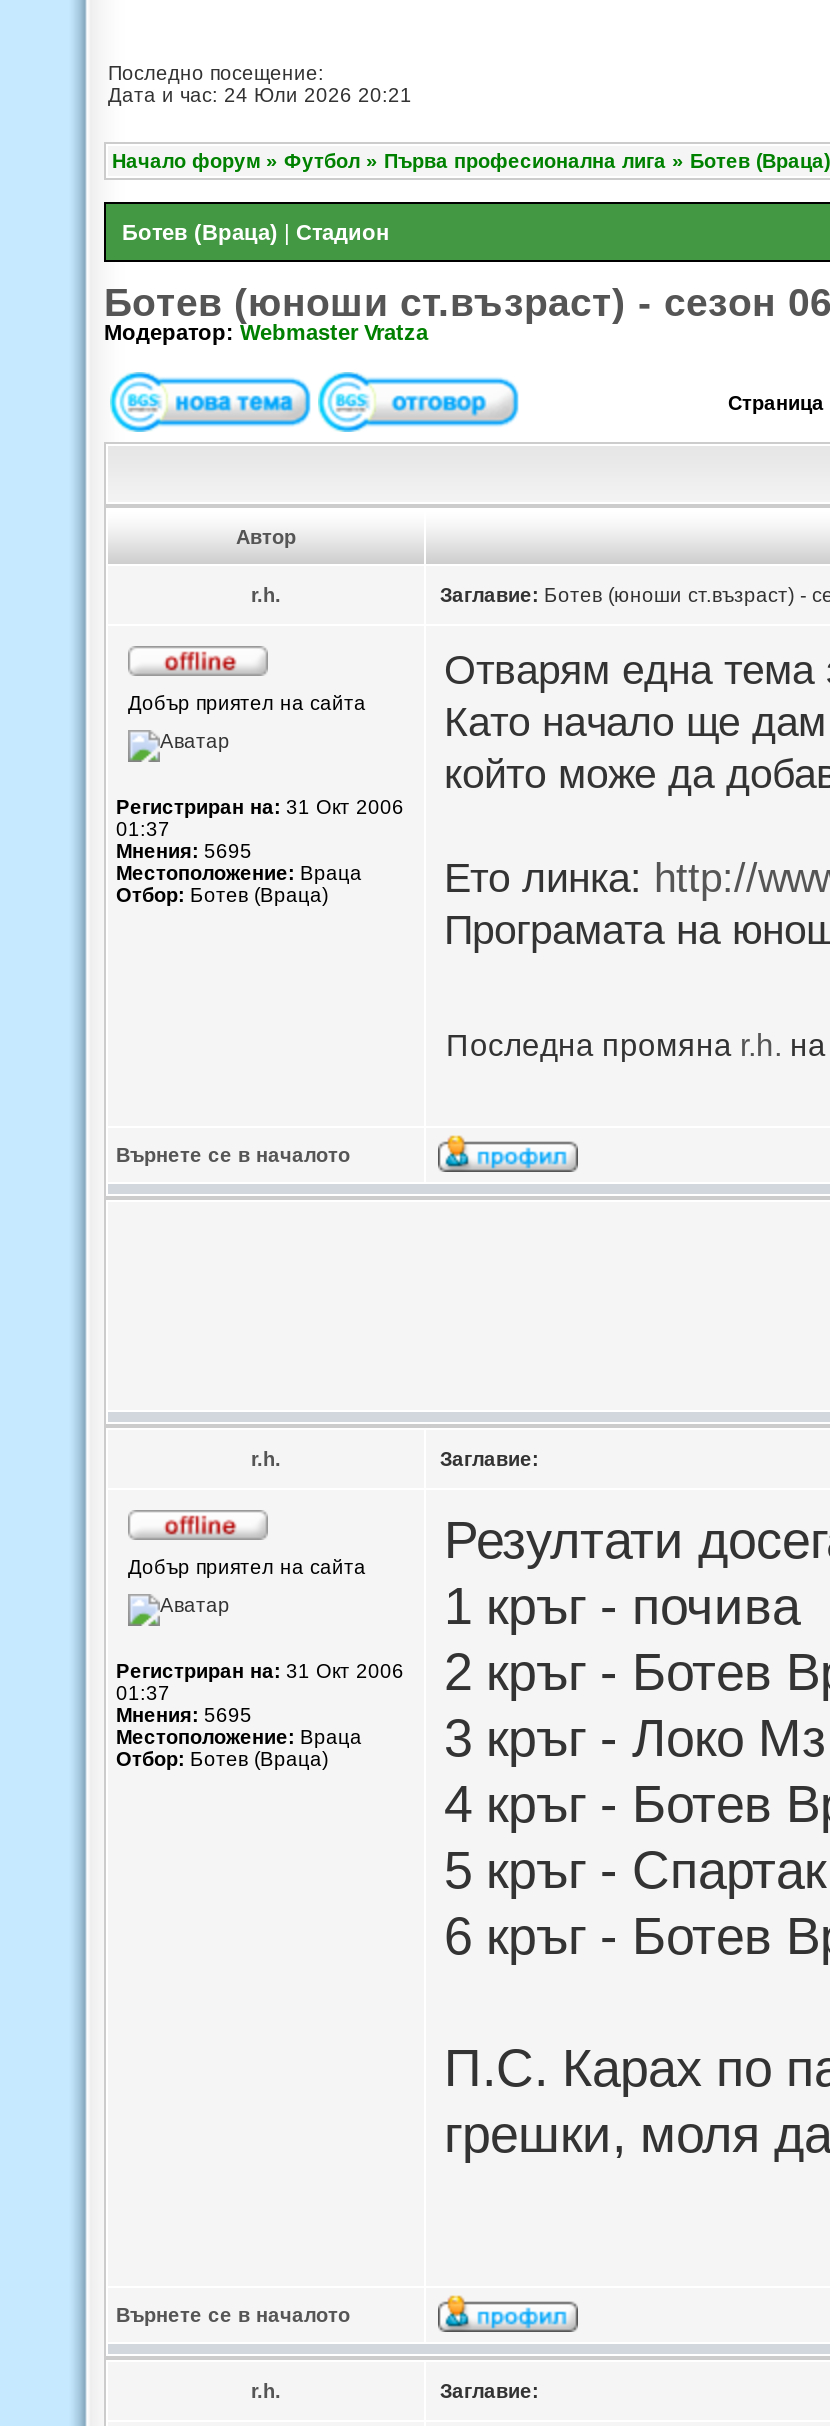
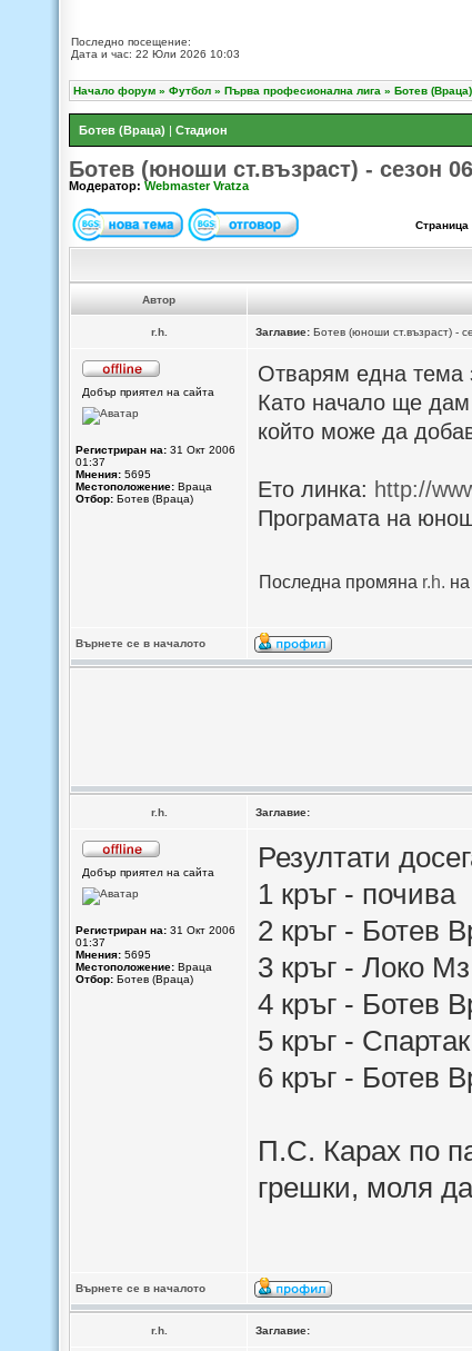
- Дата и час: 24 Юли 2026 20:21
+ Дата и час: 22 Юли 2026 10:03
